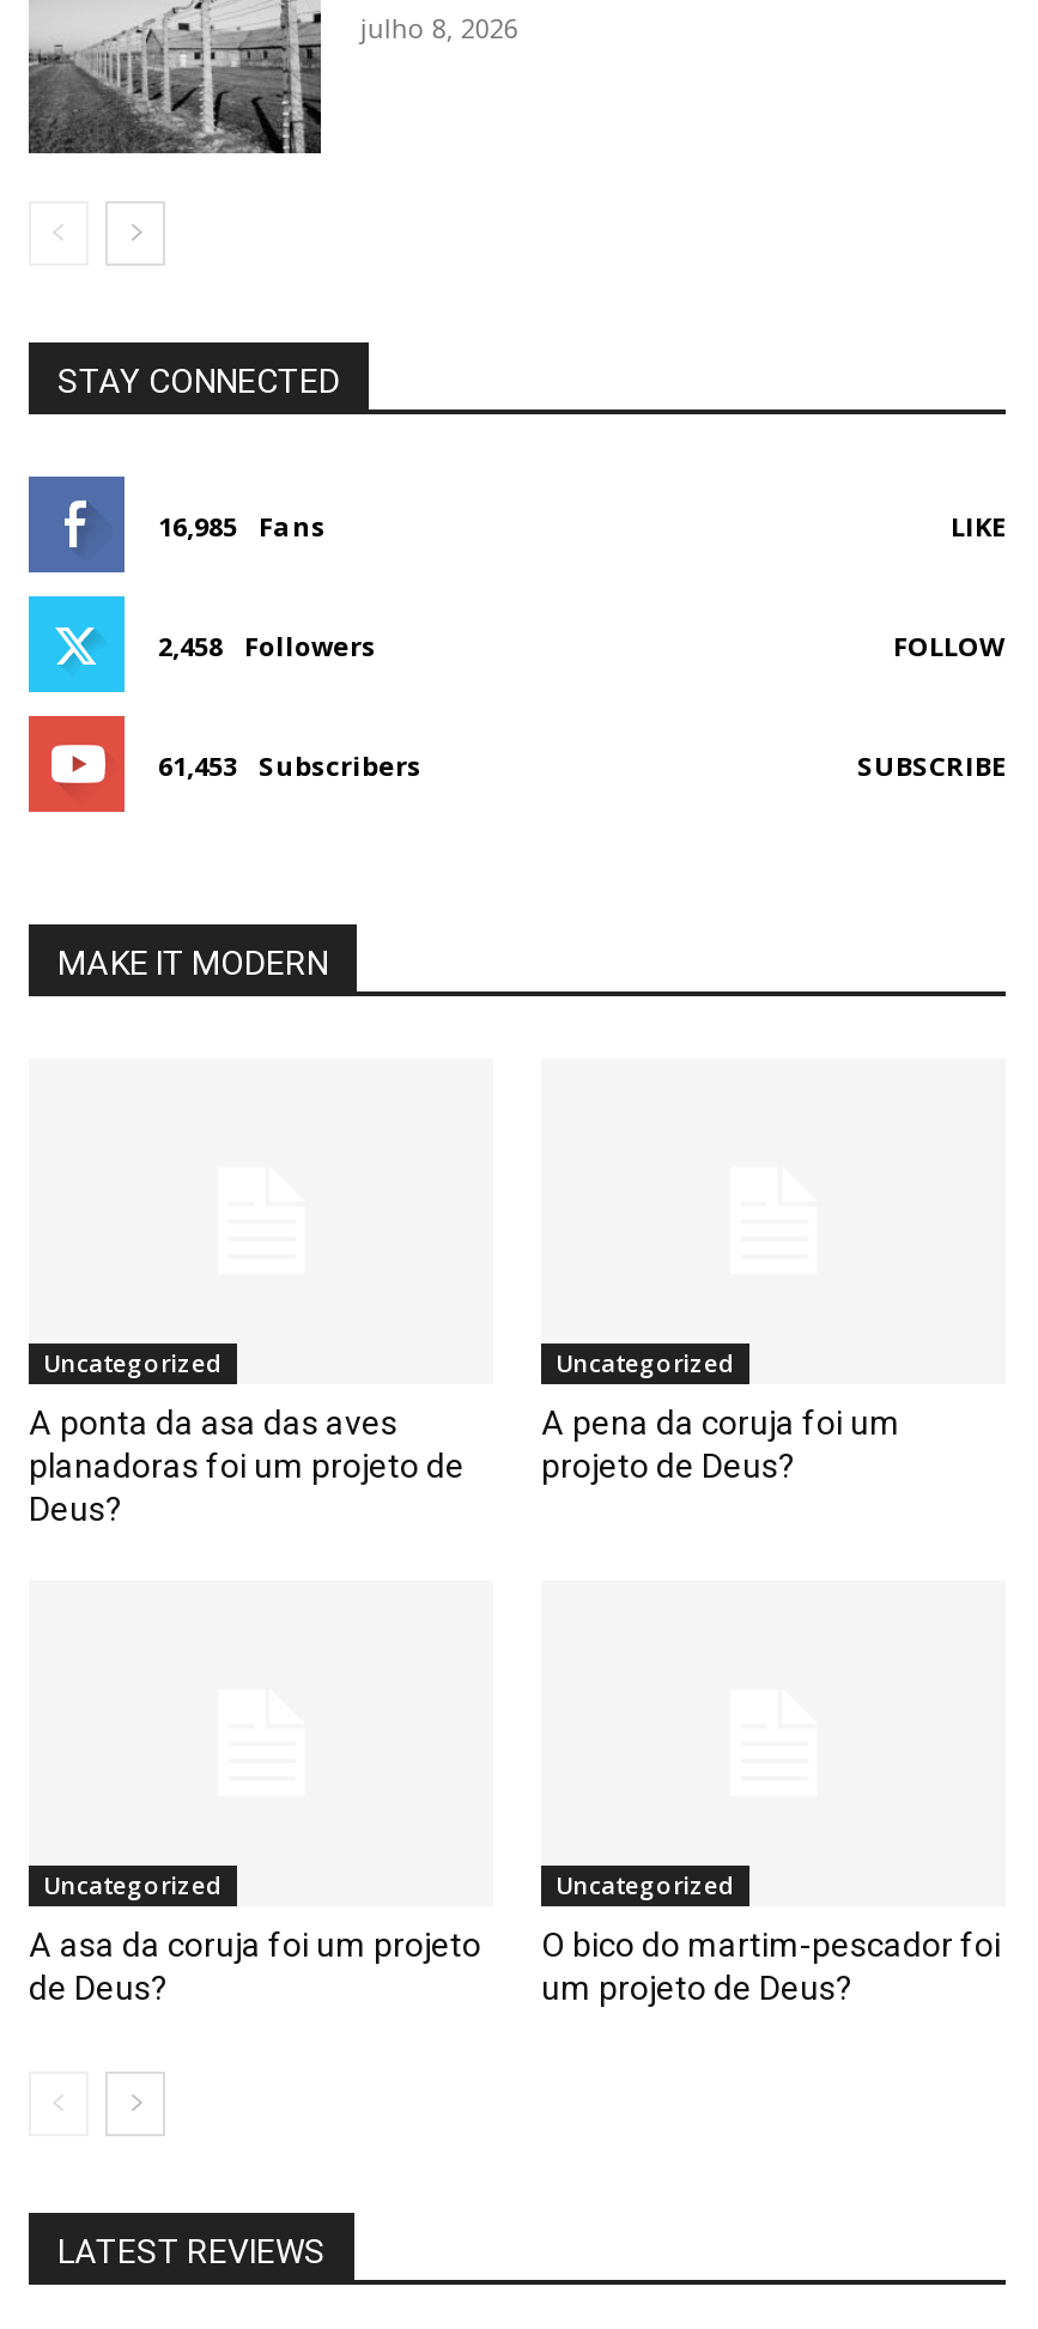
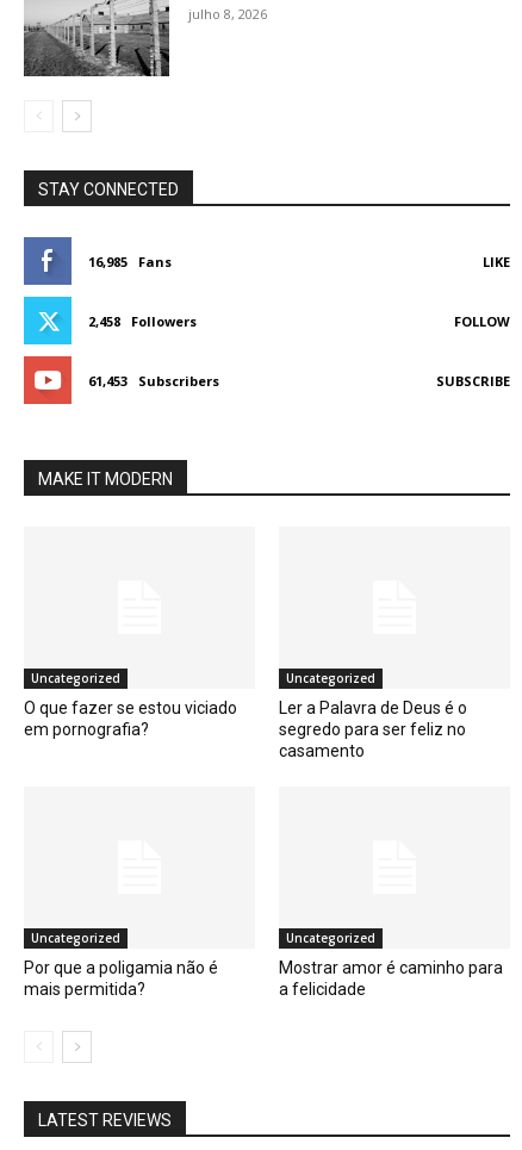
- A ponta da asa das aves
- planadoras foi um projeto de
- Deus?
+ O que fazer se estou viciado
+ em pornografia?

- A pena da coruja foi um
- projeto de Deus?
+ Ler a Palavra de Deus é o
+ segredo para ser feliz no
+ casamento

- A asa da coruja foi um projeto
- de Deus?
+ Por que a poligamia não é
+ mais permitida?

- O bico do martim-pescador foi
- um projeto de Deus?
+ Mostrar amor é caminho para
+ a felicidade
